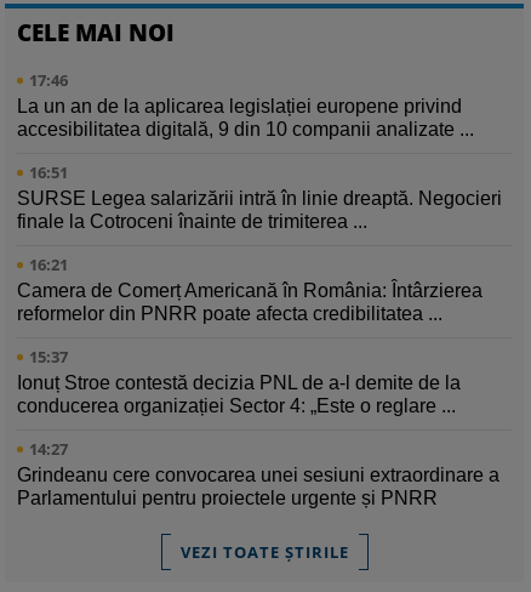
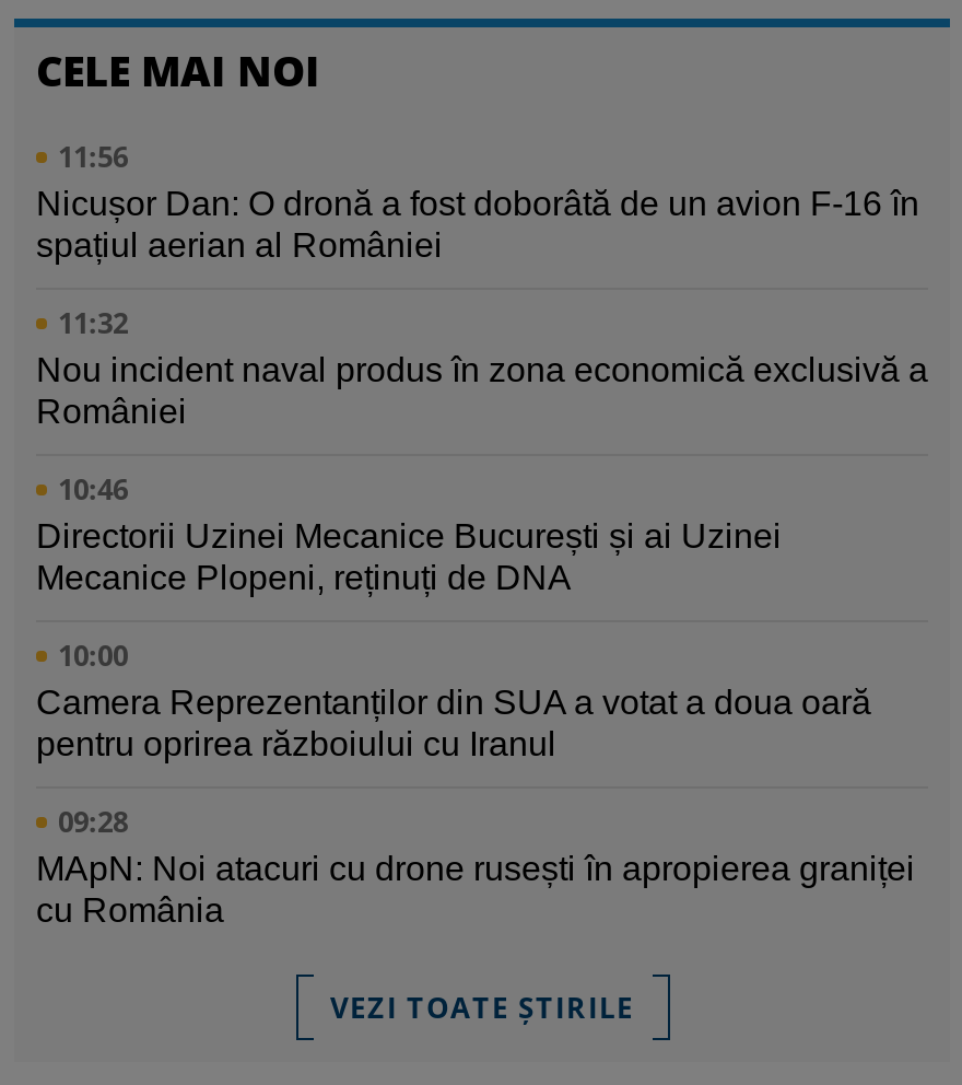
- 17:46
- La un an de la aplicarea legislației europene privind
- accesibilitatea digitală, 9 din 10 companii analizate ...
+ 11:56
+ Nicușor Dan: O dronă a fost doborâtă de un avion F-16 în
+ spațiul aerian al României

- 16:51
- SURSE Legea salarizării intră în linie dreaptă. Negocieri
- finale la Cotroceni înainte de trimiterea ...
+ 11:32
+ Nou incident naval produs în zona economică exclusivă a
+ României

- 16:21
- Camera de Comerț Americană în România: Întârzierea
- reformelor din PNRR poate afecta credibilitatea ...
+ 10:46
+ Directorii Uzinei Mecanice București și ai Uzinei
+ Mecanice Plopeni, reținuți de DNA

- 15:37
- Ionuț Stroe contestă decizia PNL de a-l demite de la
- conducerea organizației Sector 4: „Este o reglare ...
+ 10:00
+ Camera Reprezentanților din SUA a votat a doua oară
+ pentru oprirea războiului cu Iranul

- 14:27
- Grindeanu cere convocarea unei sesiuni extraordinare a
- Parlamentului pentru proiectele urgente și PNRR
+ 09:28
+ MApN: Noi atacuri cu drone rusești în apropierea graniței
+ cu România
